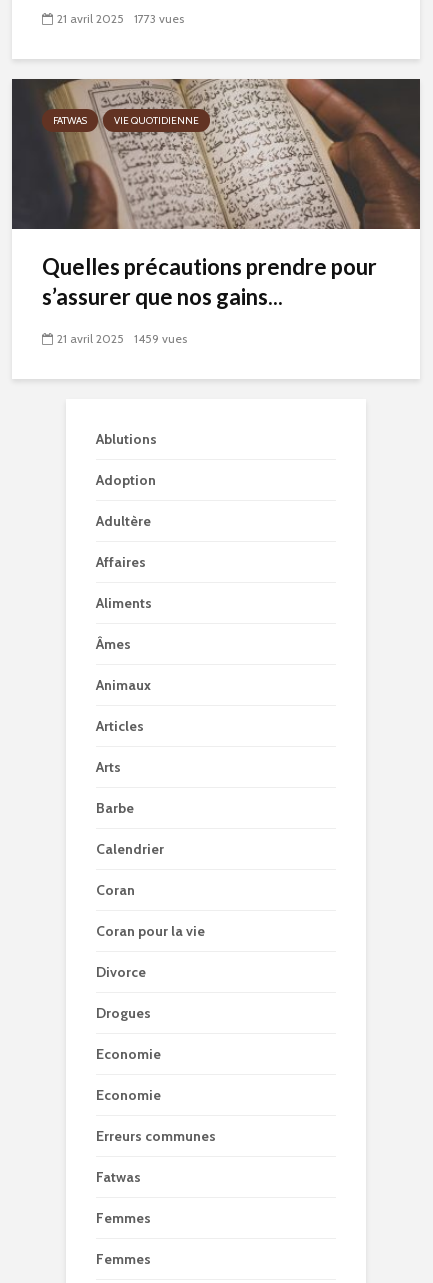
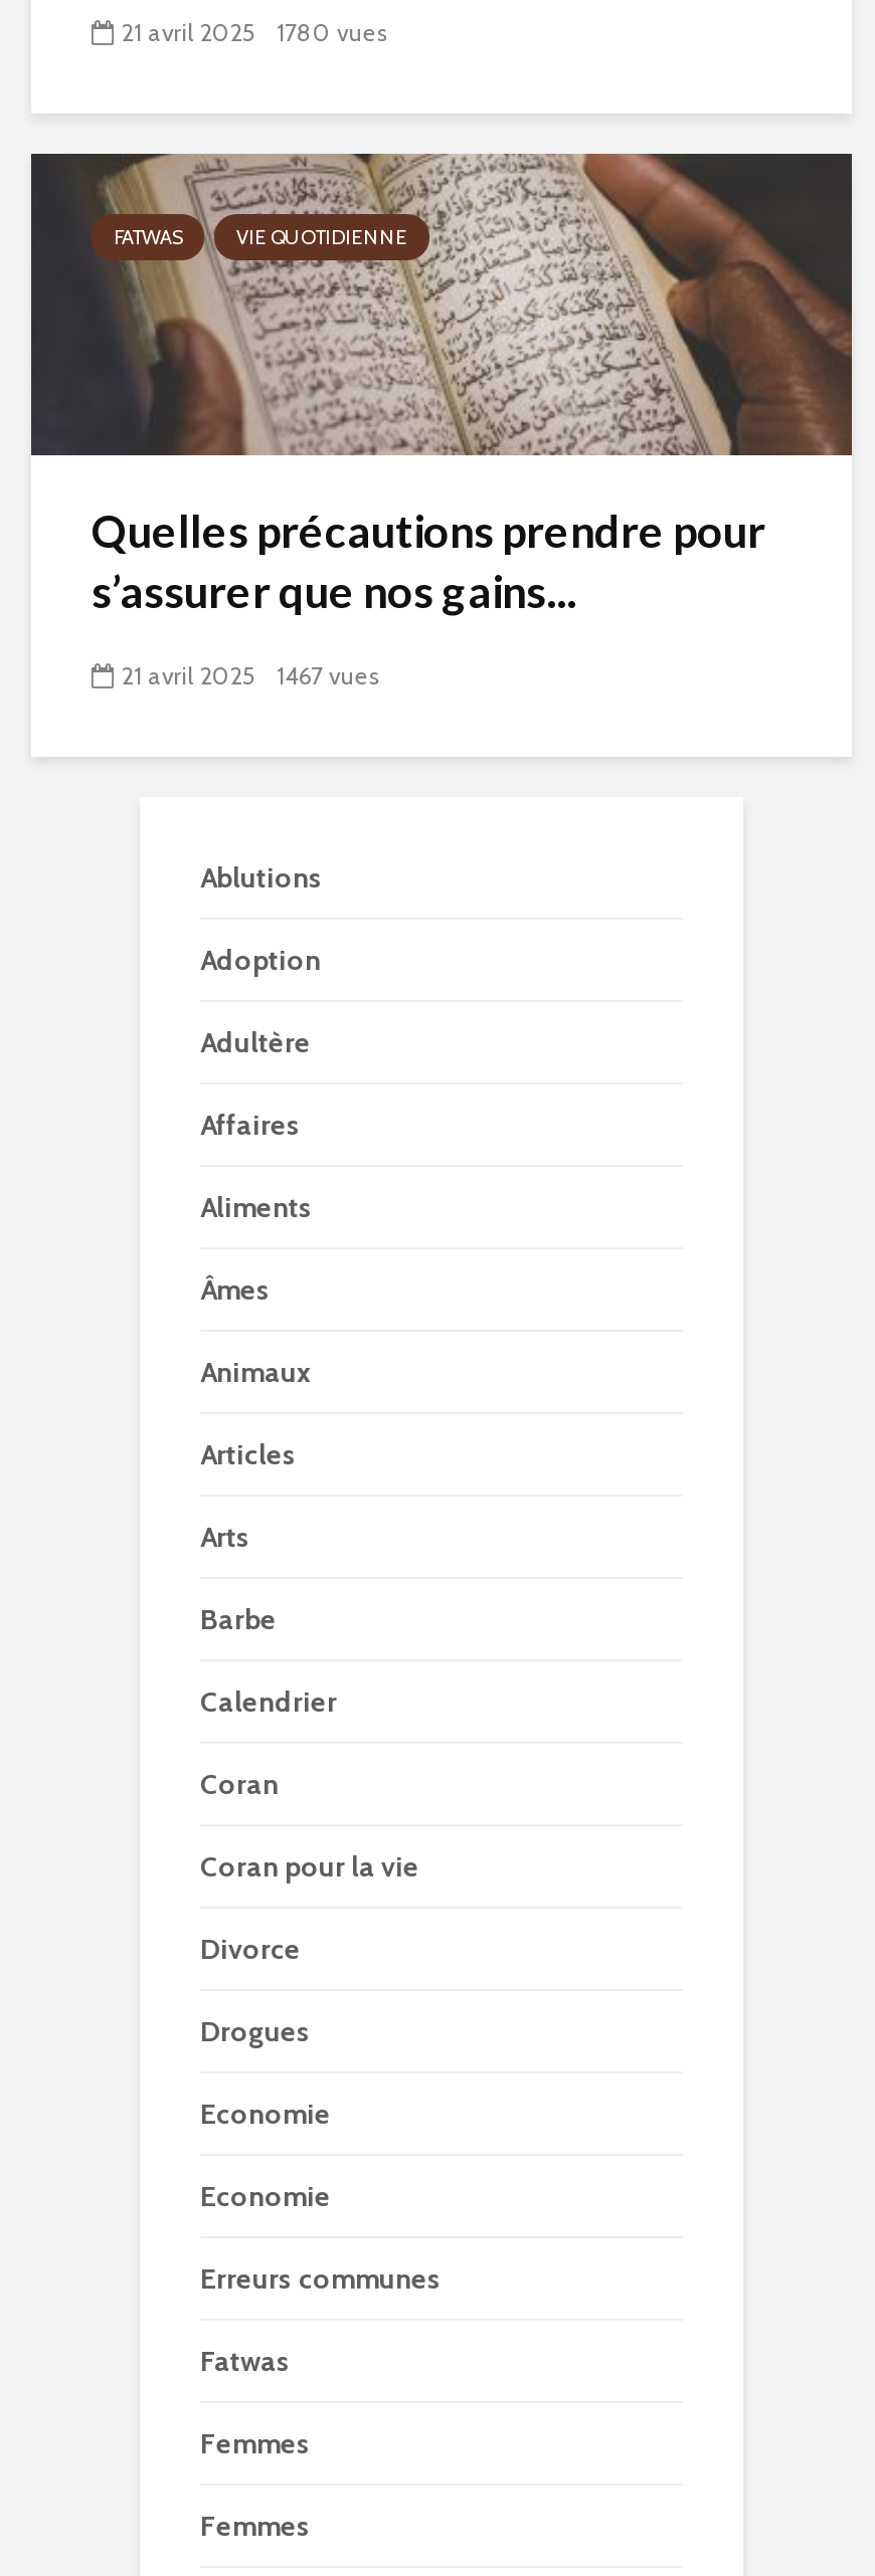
- 21 avril 2025 1773 vues
+ 21 avril 2025 1780 vues

- 21 avril 2025 1459 vues
+ 21 avril 2025 1467 vues
